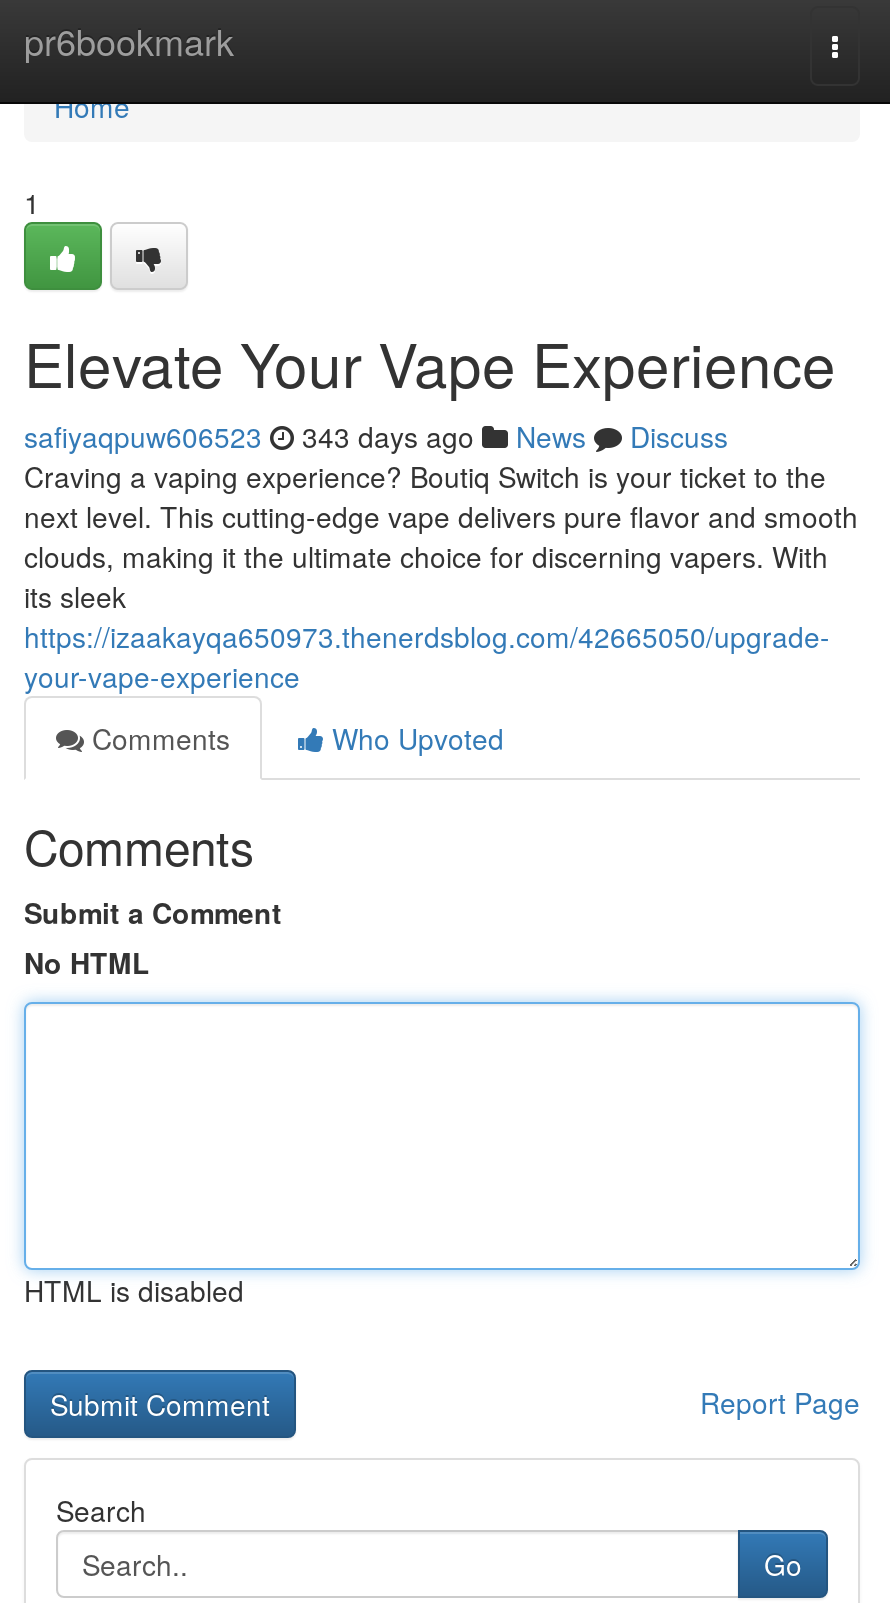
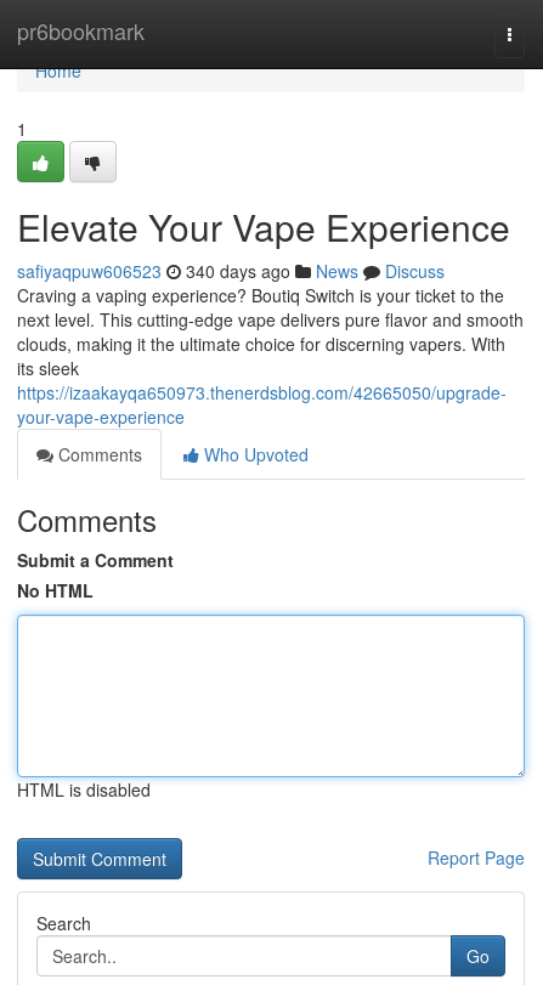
- safiyaqpuw606523 343 days ago News Discuss
+ safiyaqpuw606523 340 days ago News Discuss
